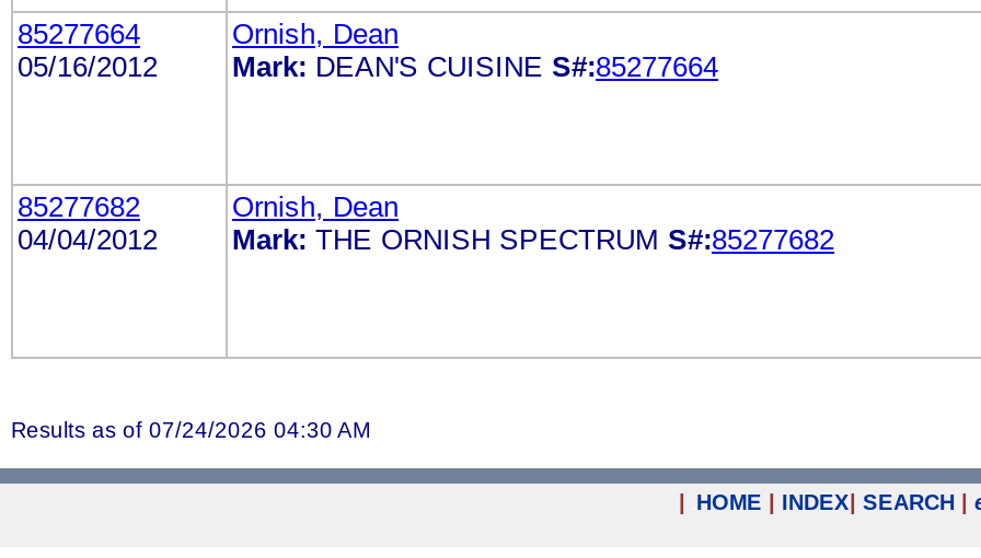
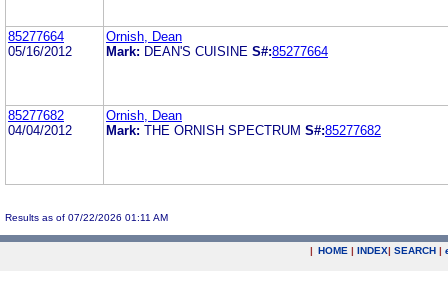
- Results as of 07/24/2026 04:30 AM
+ Results as of 07/22/2026 01:11 AM
